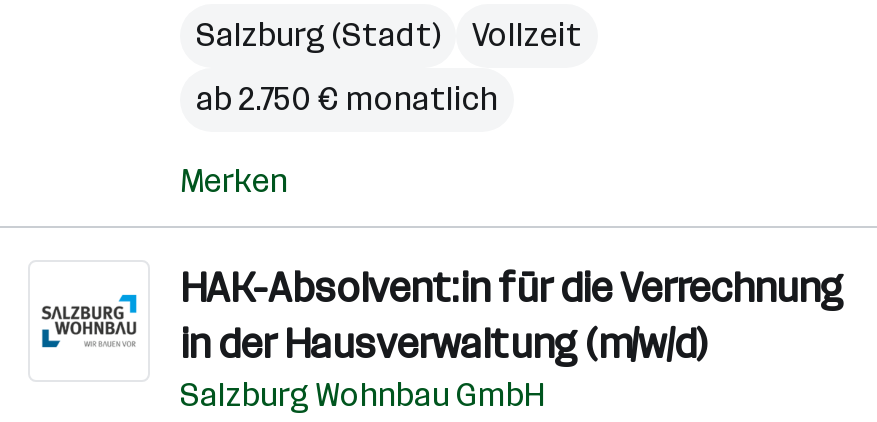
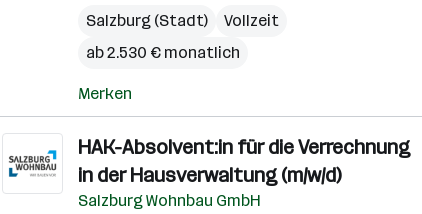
- ab 2.750 € monatlich
+ ab 2.530 € monatlich
